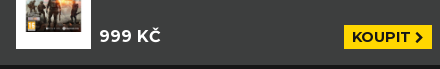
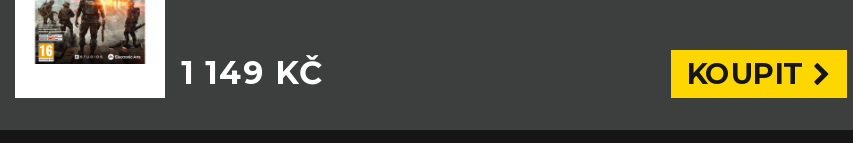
- 999 KČ
+ 1 149 KČ
